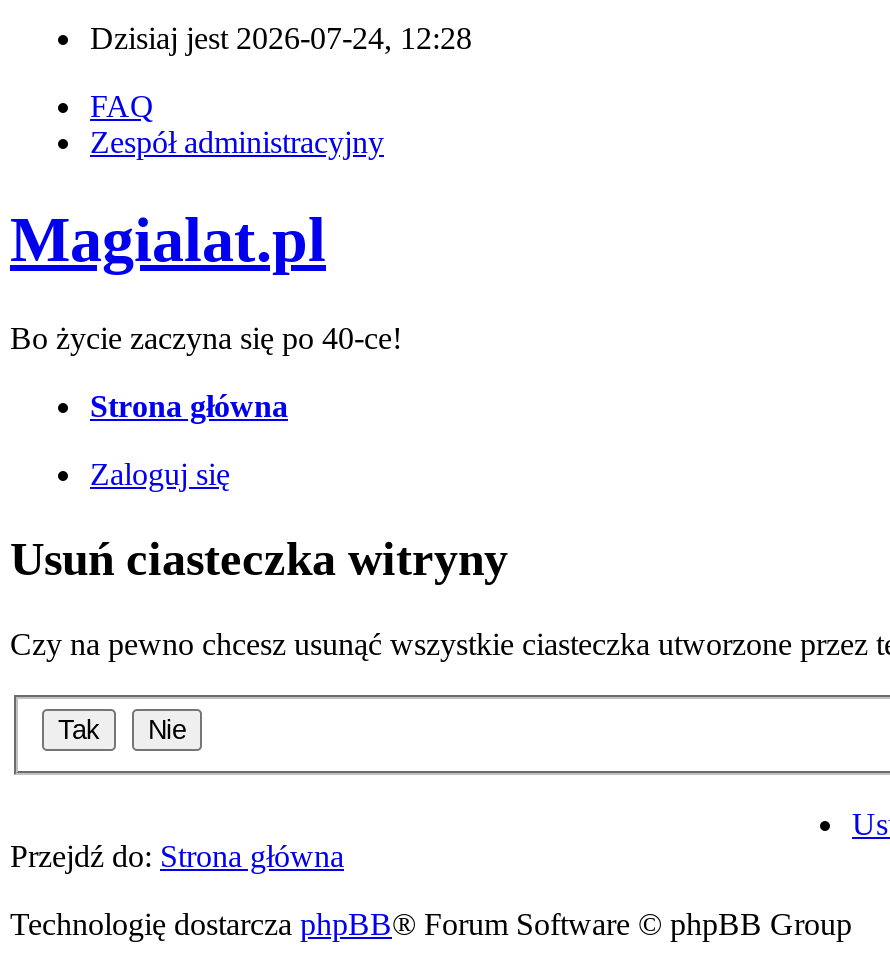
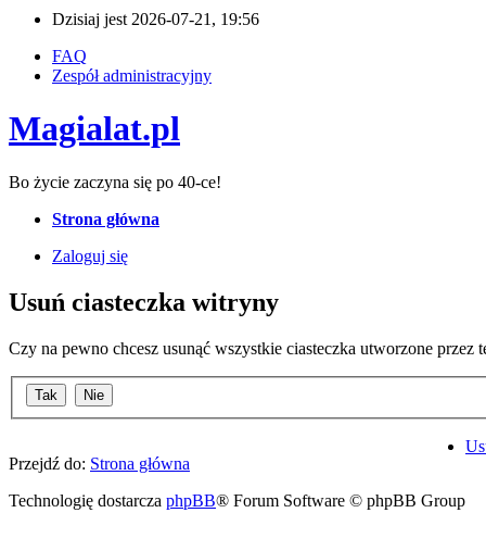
- Dzisiaj jest 2026-07-24, 12:28
+ Dzisiaj jest 2026-07-21, 19:56
